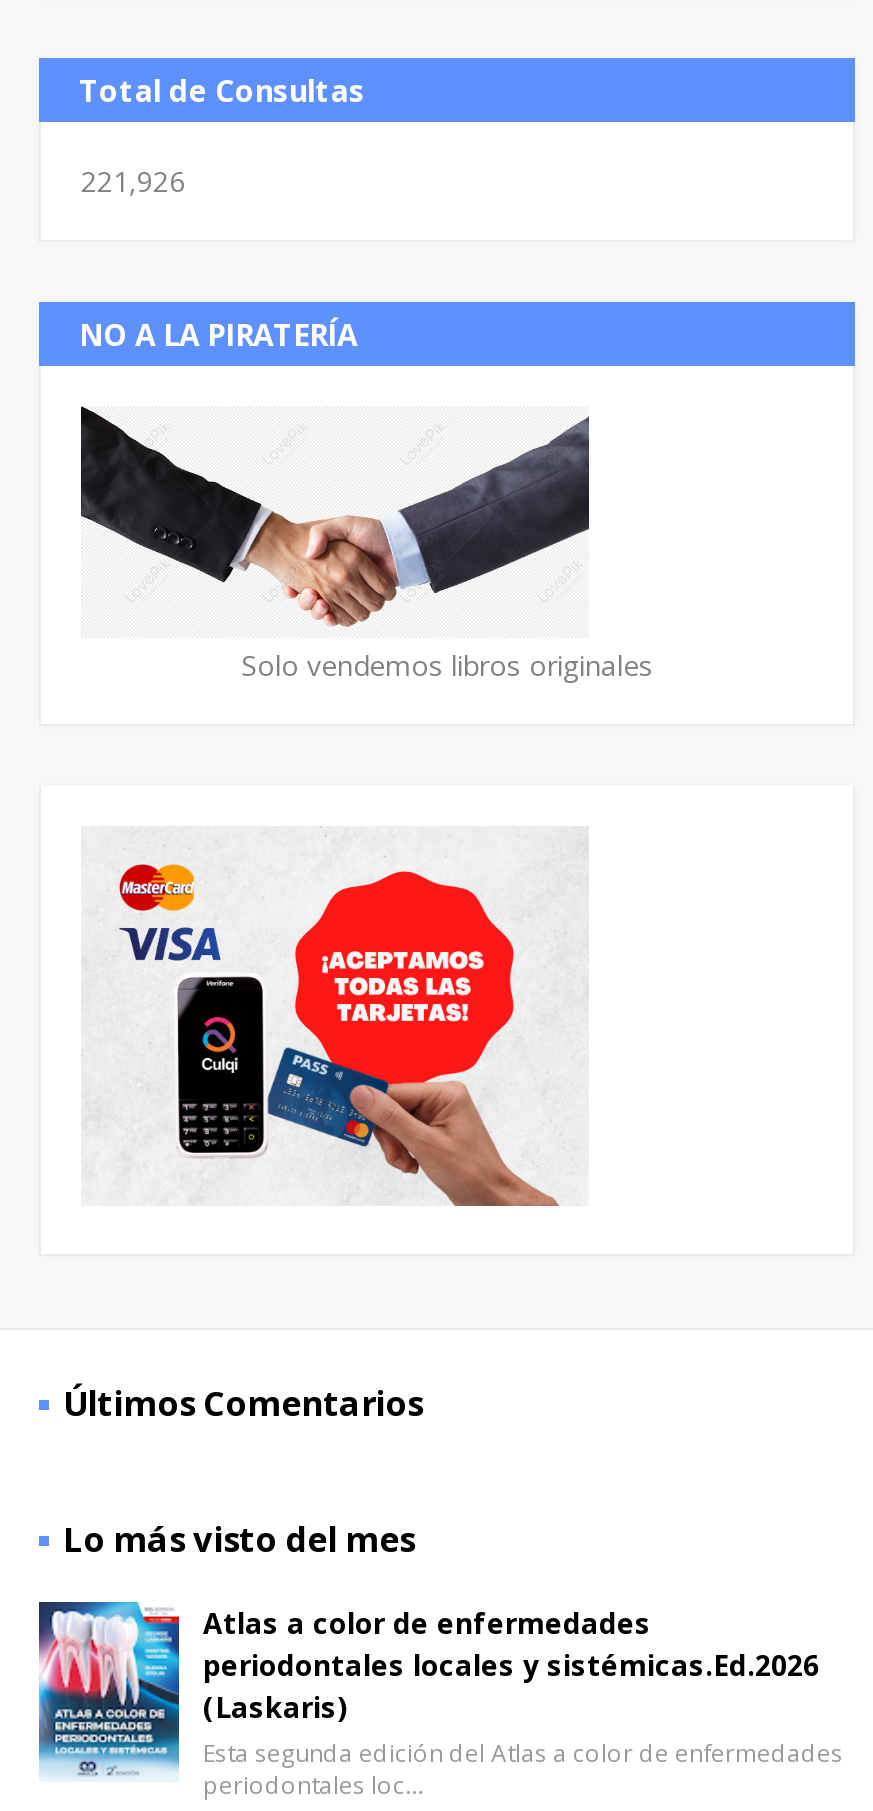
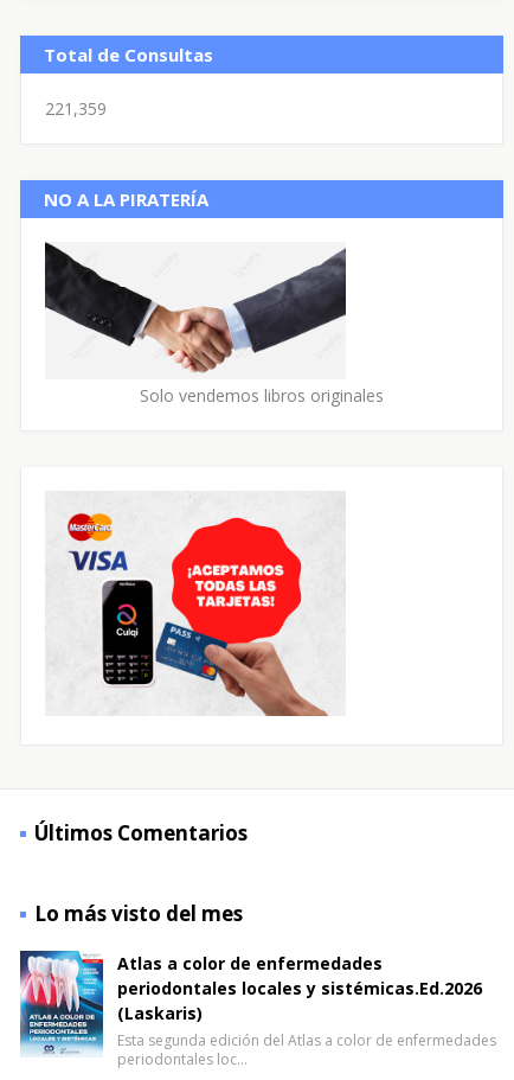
- 221,926
+ 221,359
